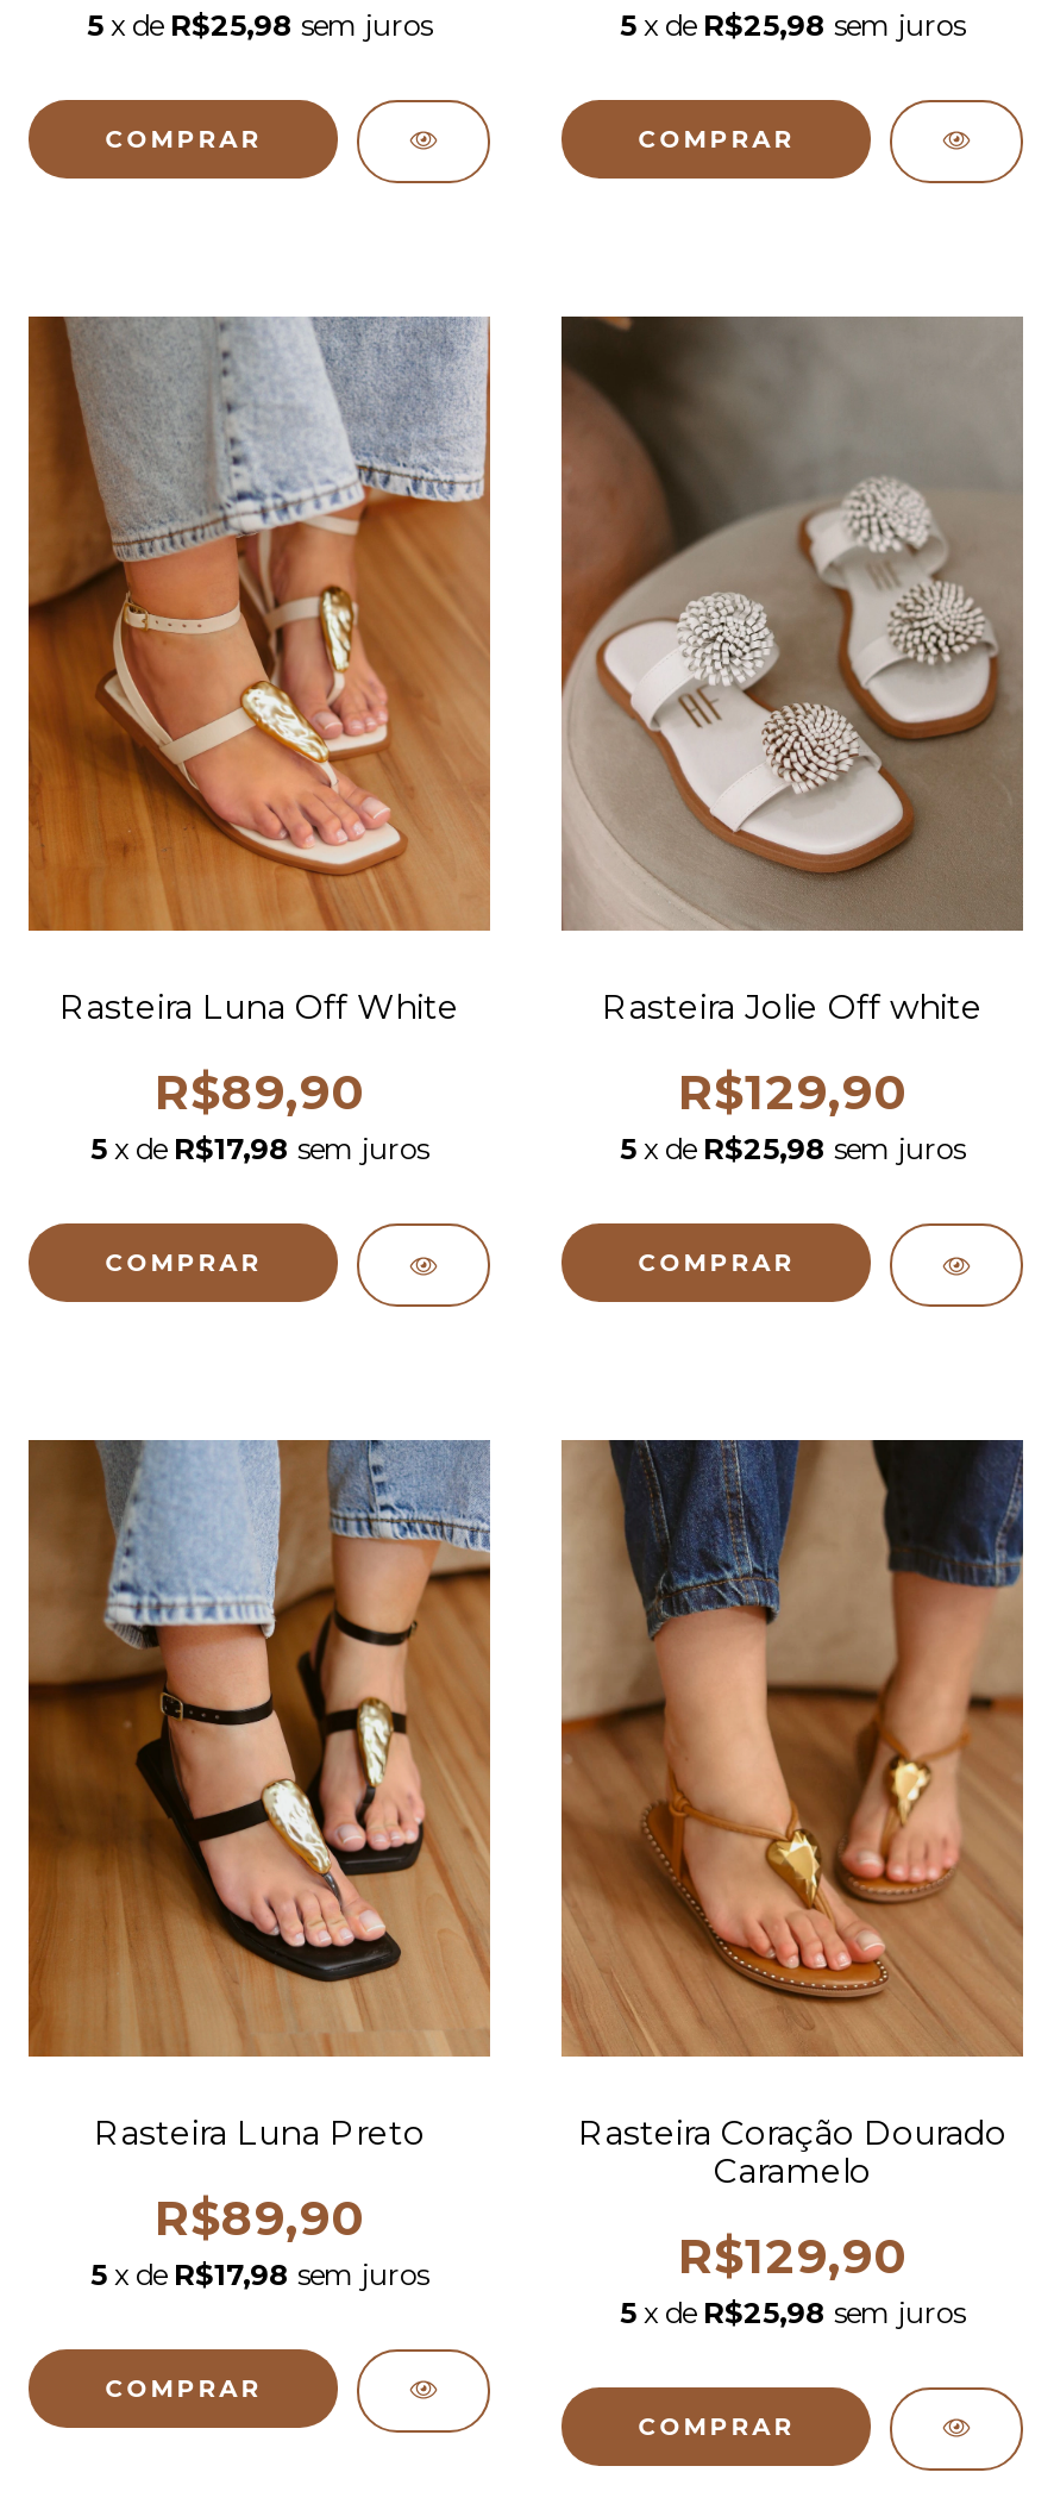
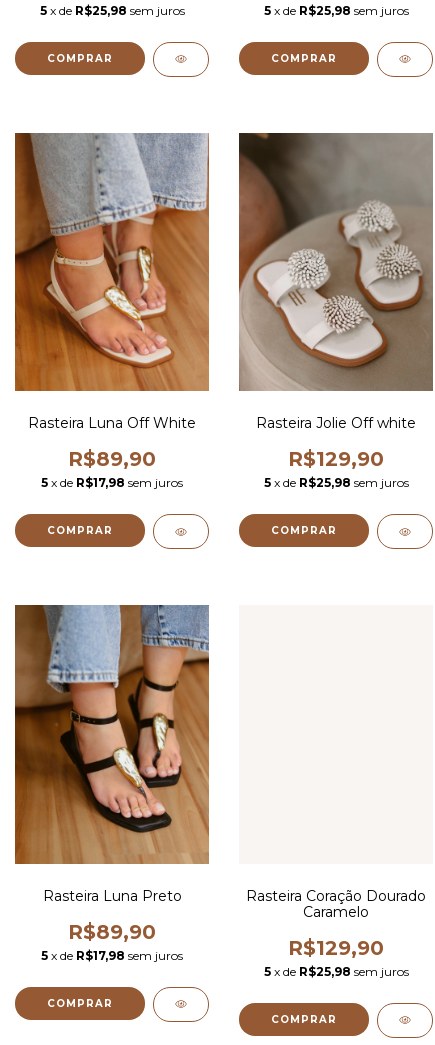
- [image]
